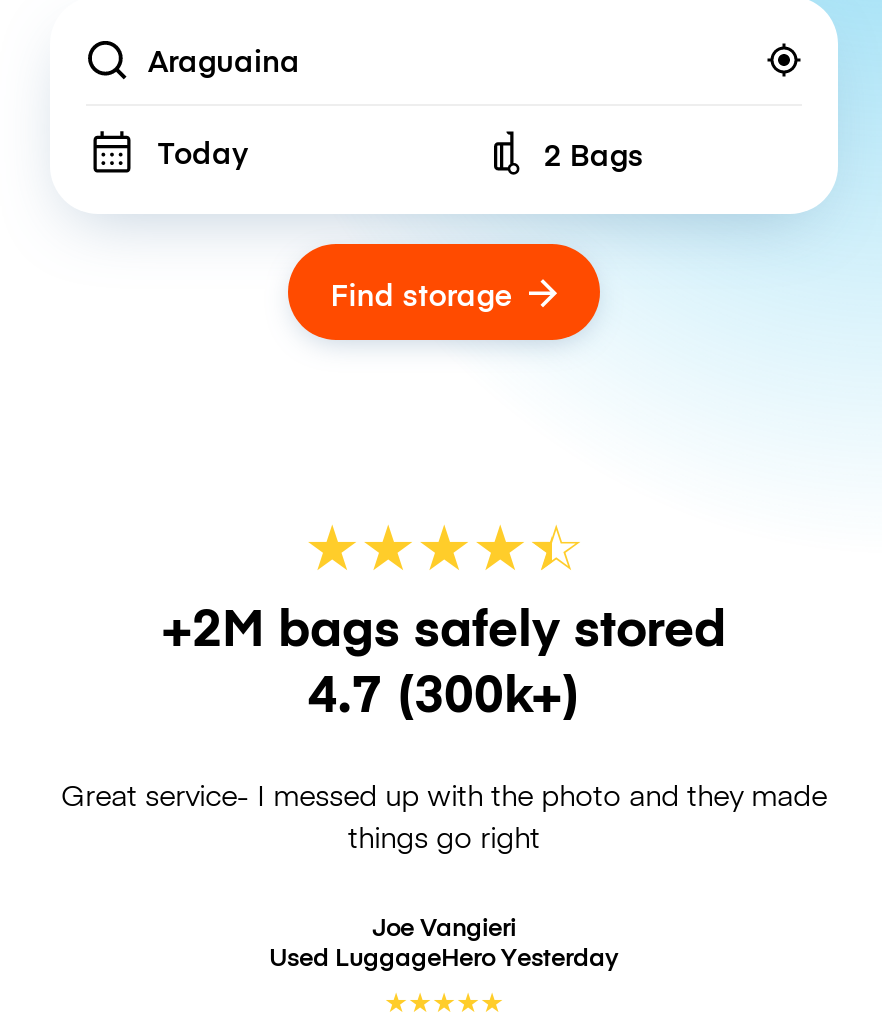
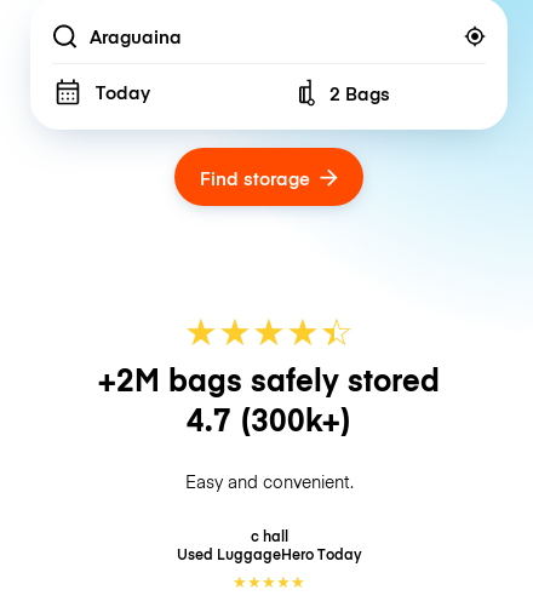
- Great service- I messed up with the photo and they made
- things go right
+ Easy and convenient.

- Joe Vangieri
- Used LuggageHeroYesterday
+ c hall
+ Used LuggageHeroToday
